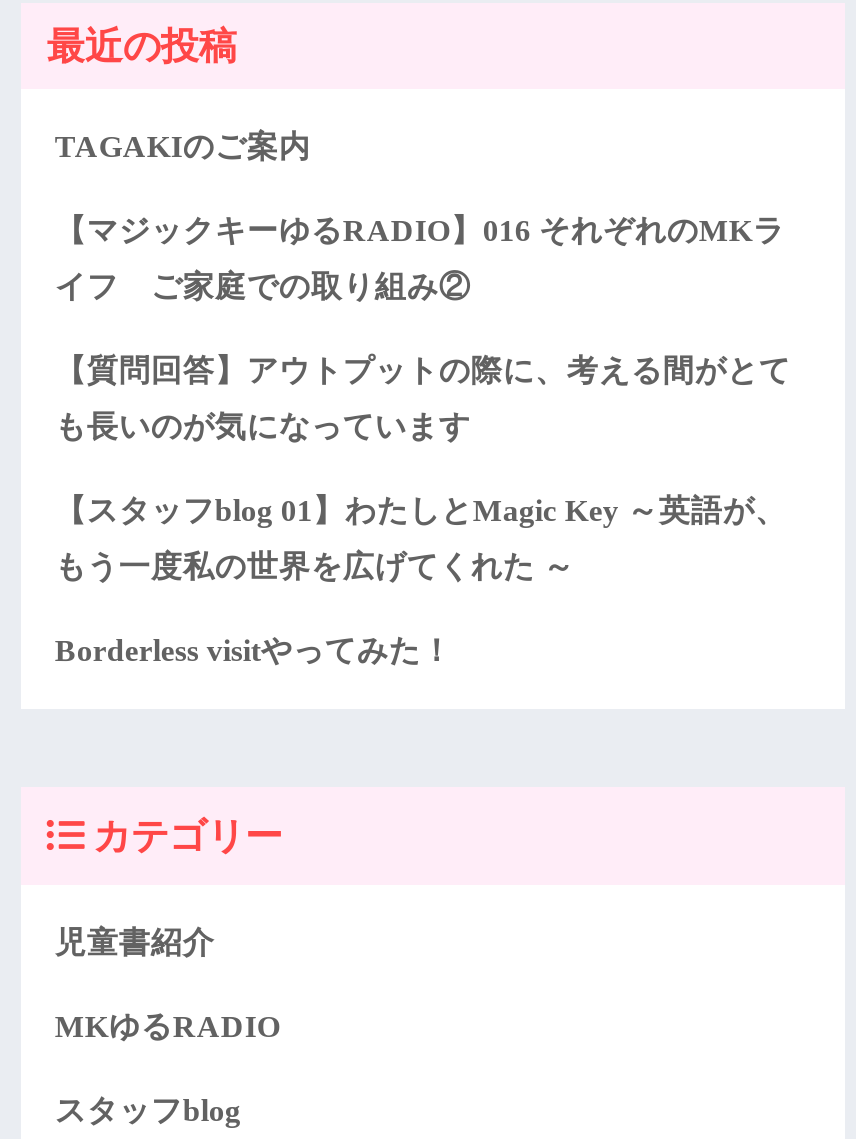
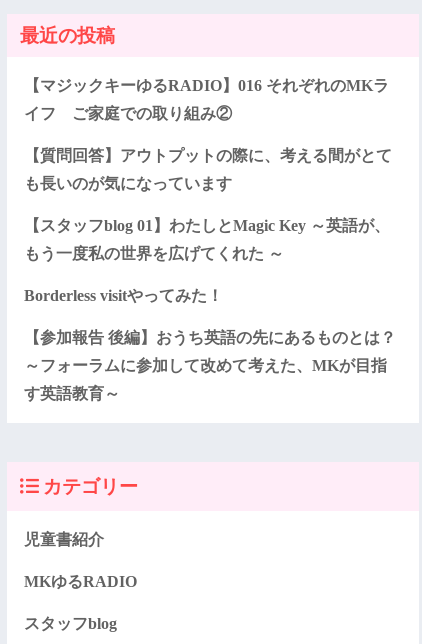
- TAGAKIのご案内

moved up: 【マジックキーゆるRADIO】016 それぞれのMKラ | 【質問回答】アウトプットの際に、考える間がとて | も長いのが気になっています | 【スタッフblog 01】わたしとMagic Key ～英語が、 | もう一度私の世界を広げてくれた ～ | Borderless visitやってみた！

+ 【参加報告 後編】おうち英語の先にあるものとは？
+ ～フォーラムに参加して改めて考えた、MKが目指
+ す英語教育～
